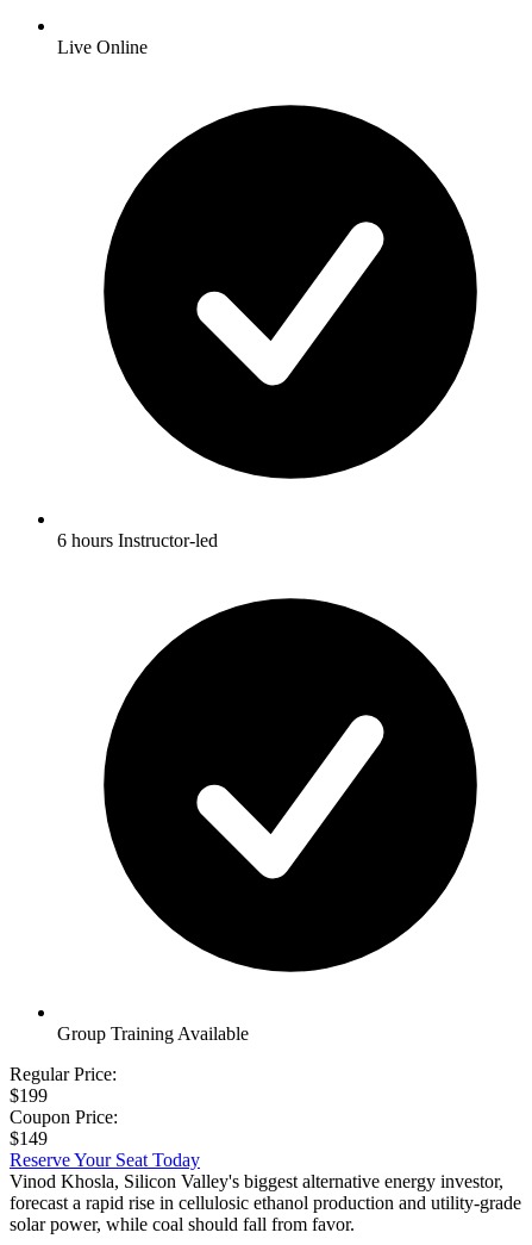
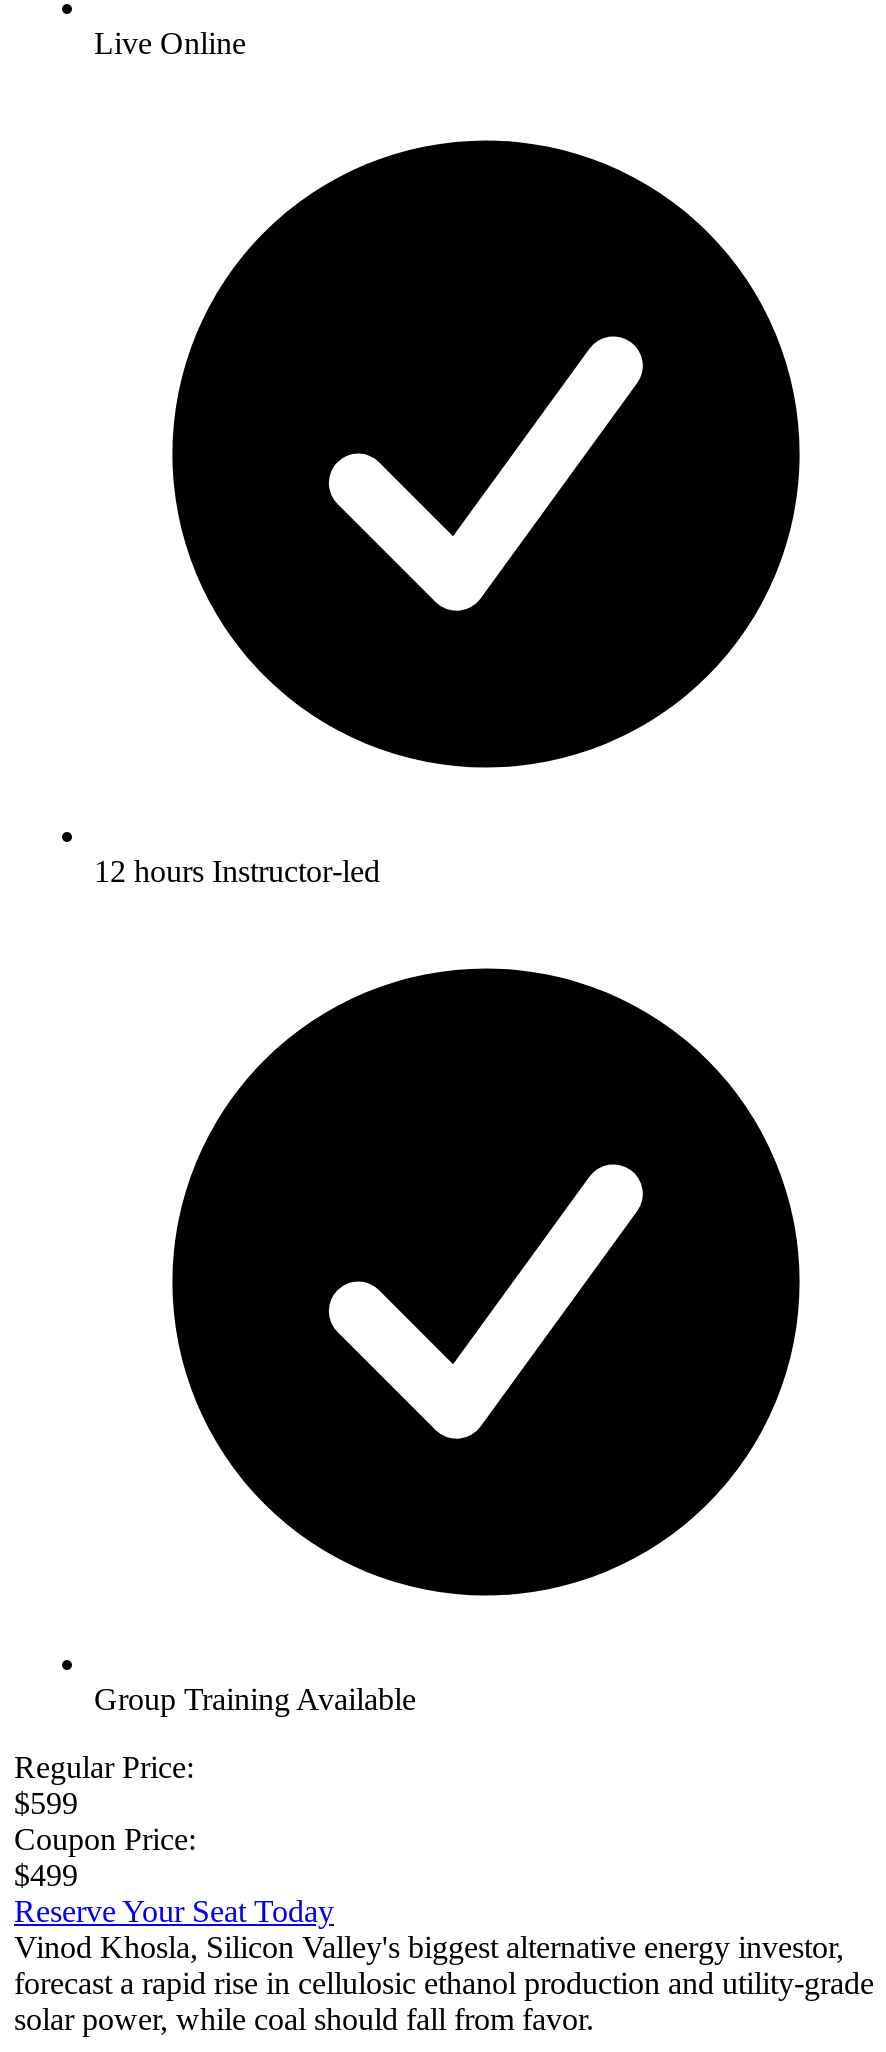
- 6 hours Instructor-led
+ 12 hours Instructor-led

- $199
+ $599

- $149
+ $499
